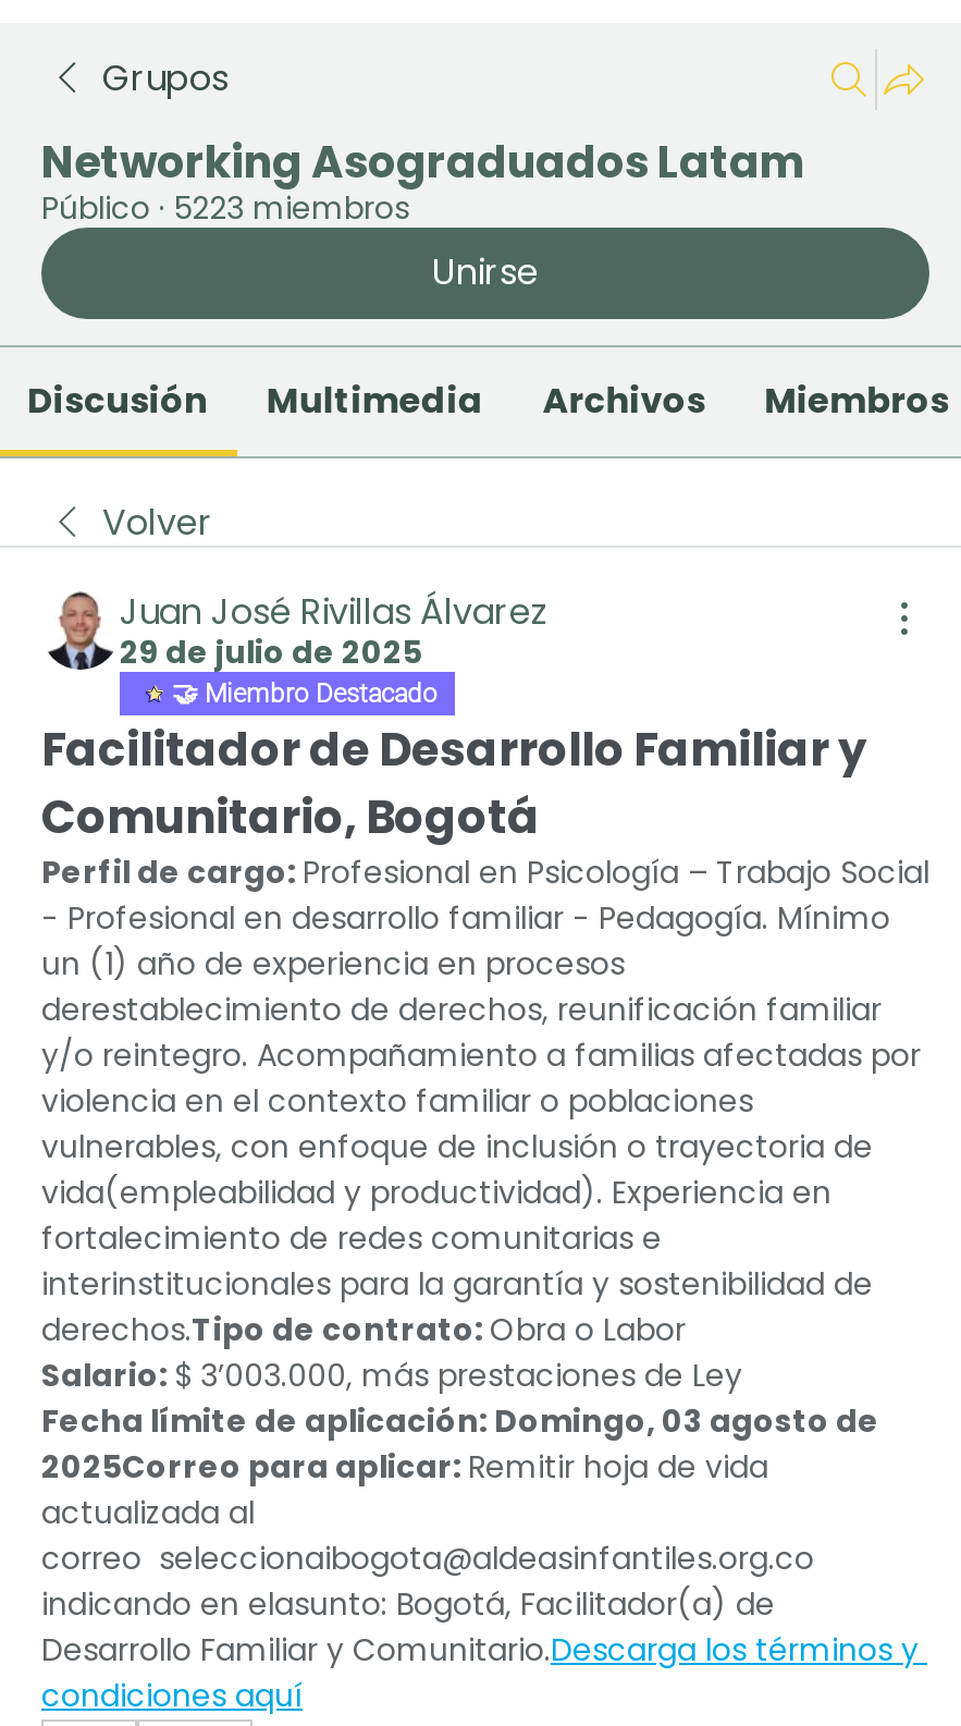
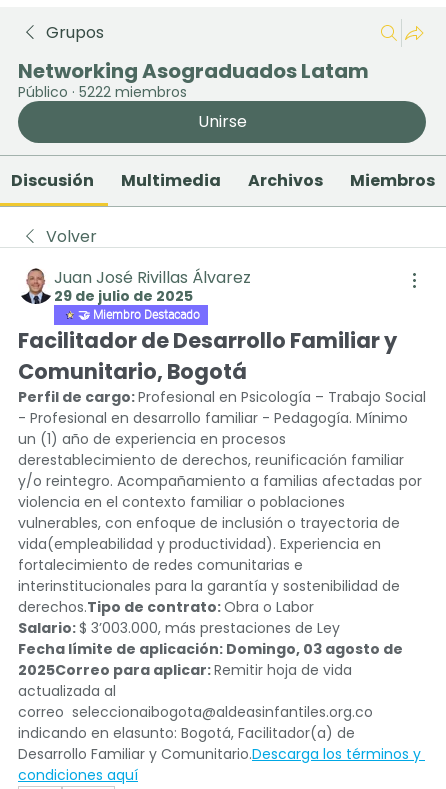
- Público · 5223 miembros
+ Público · 5222 miembros
